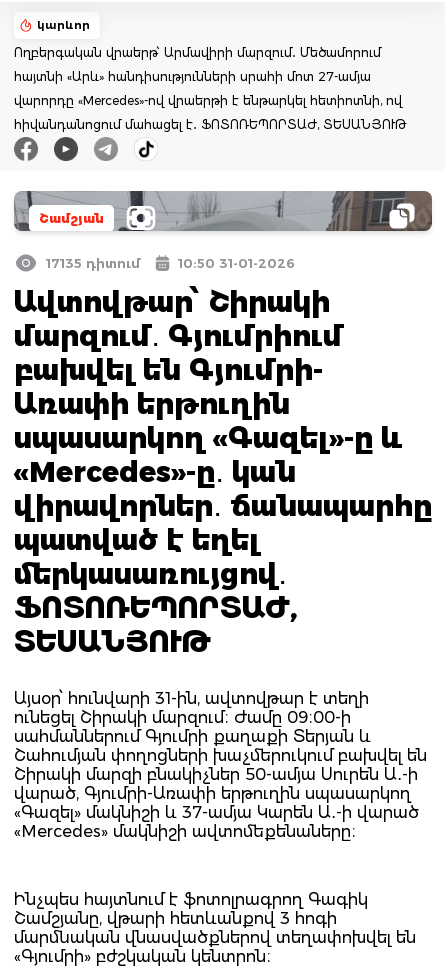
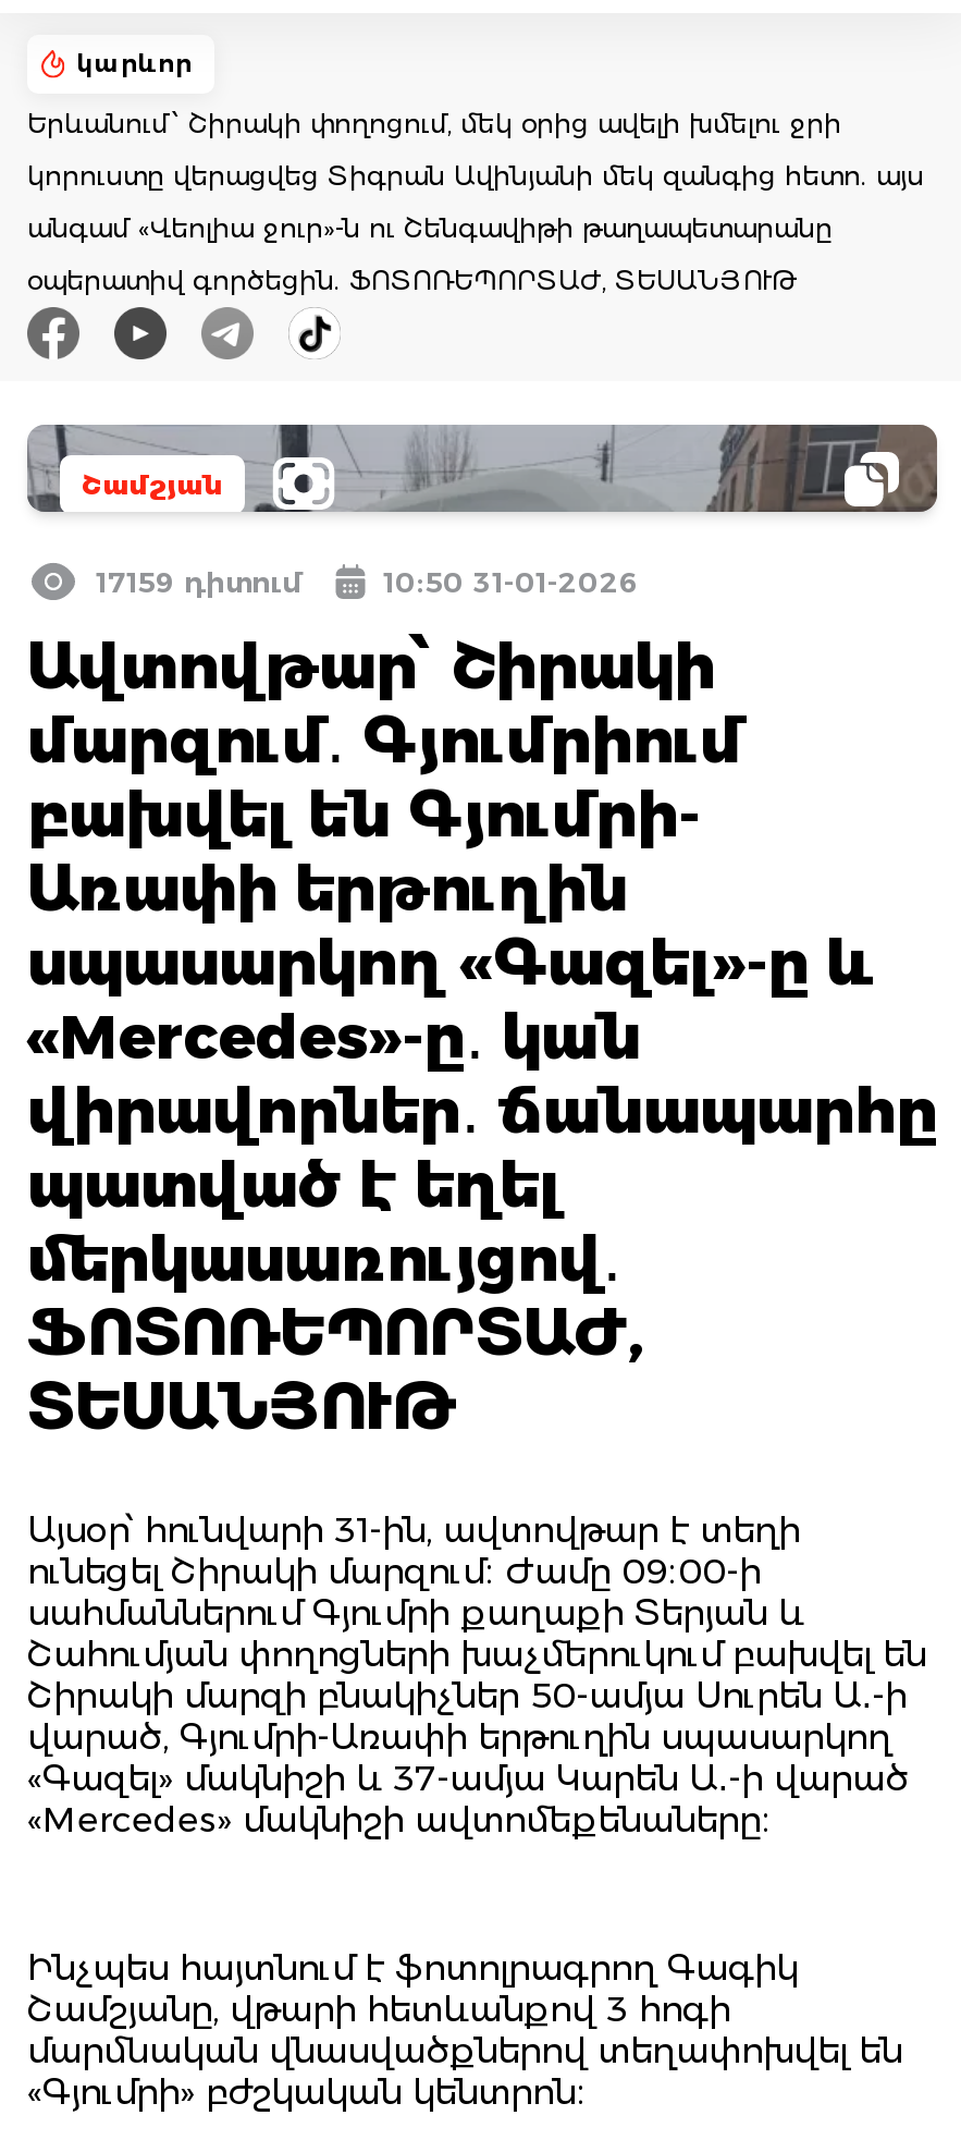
- Ողբերգական վրաերթ՝ Արմավիրի մարզում․ Մեծամորում
+ Երևանում՝ Շիրակի փողոցում, մեկ օրից ավելի խմելու ջրի

- հայտնի «Արև» հանդիսությունների սրահի մոտ 27-ամյա
+ կորուստը վերացվեց Տիգրան Ավինյանի մեկ զանգից հետո. այս

- վարորդը «Mercedes»-ով վրաերթի է ենթարկել հետիոտնի, ով
+ անգամ «Վեոլիա ջուր»-ն ու Շենգավիթի թաղապետարանը

- հիվանդանոցում մահացել է․ ՖՈՏՈՌԵՊՈՐՏԱԺ, ՏԵՍԱՆՅՈՒԹ
+ օպերատիվ գործեցին. ՖՈՏՈՌԵՊՈՐՏԱԺ, ՏԵՍԱՆՅՈՒԹ

- 17135 դիտում
+ 17159 դիտում
